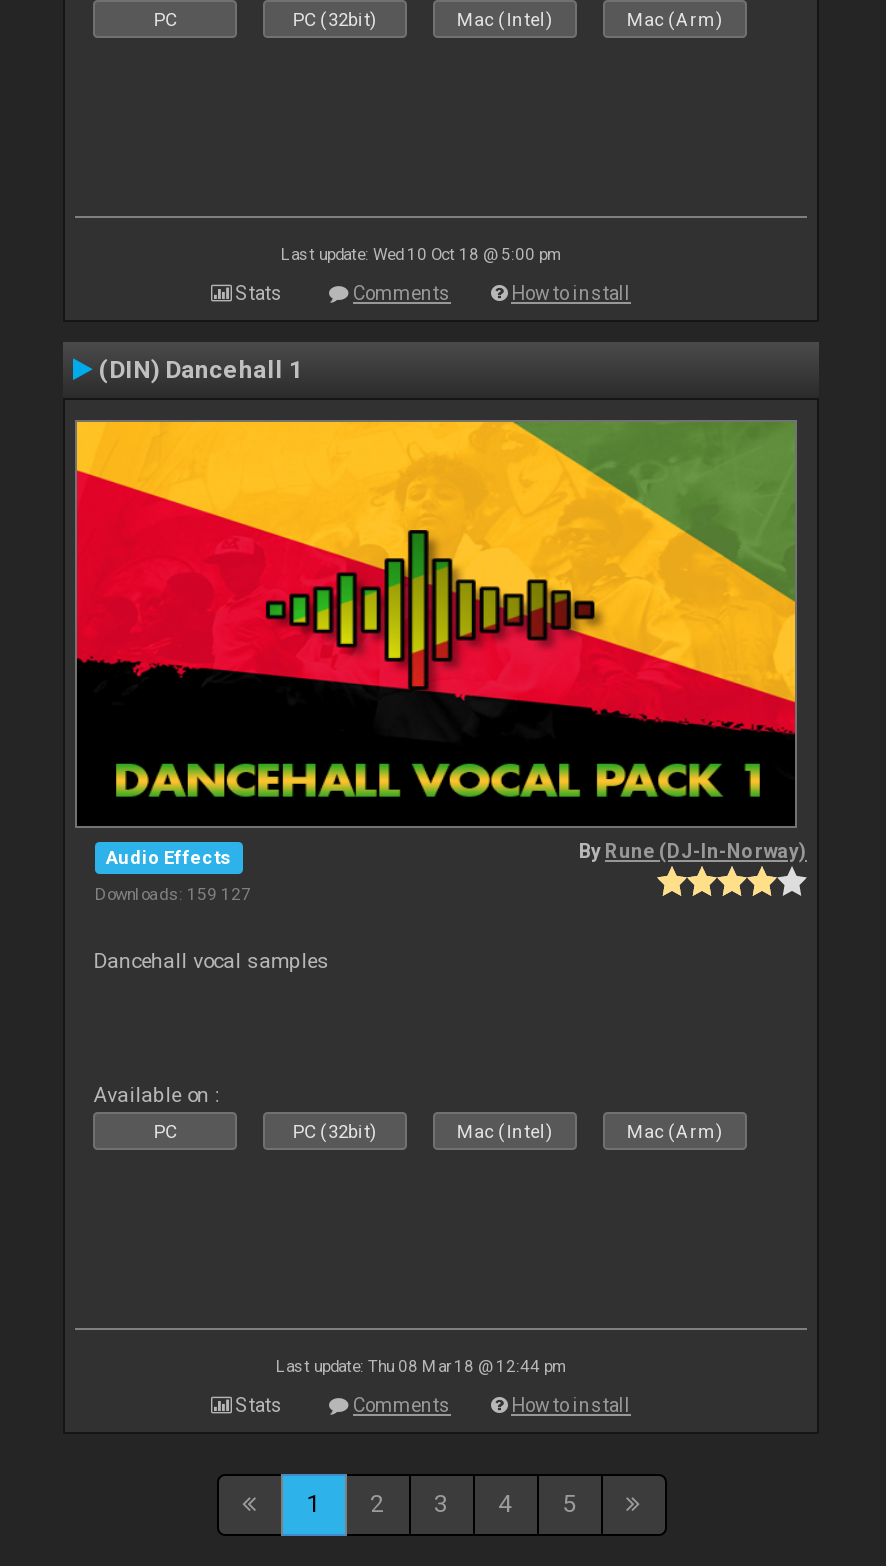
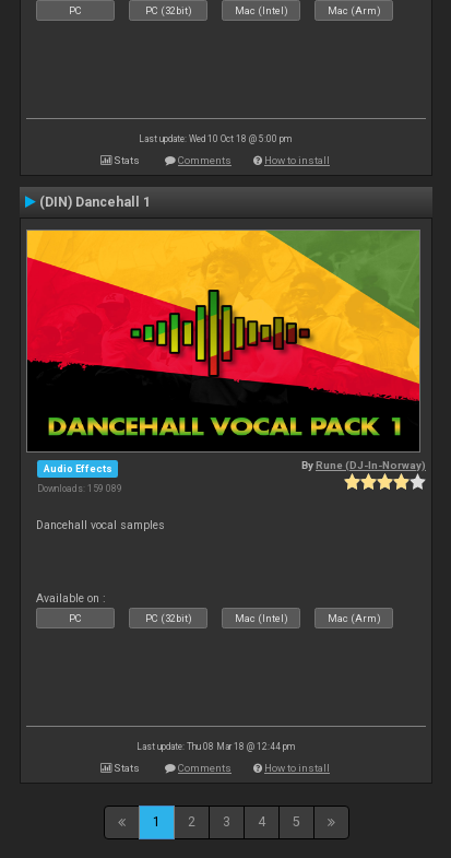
- Downloads: 159 127
+ Downloads: 159 089
